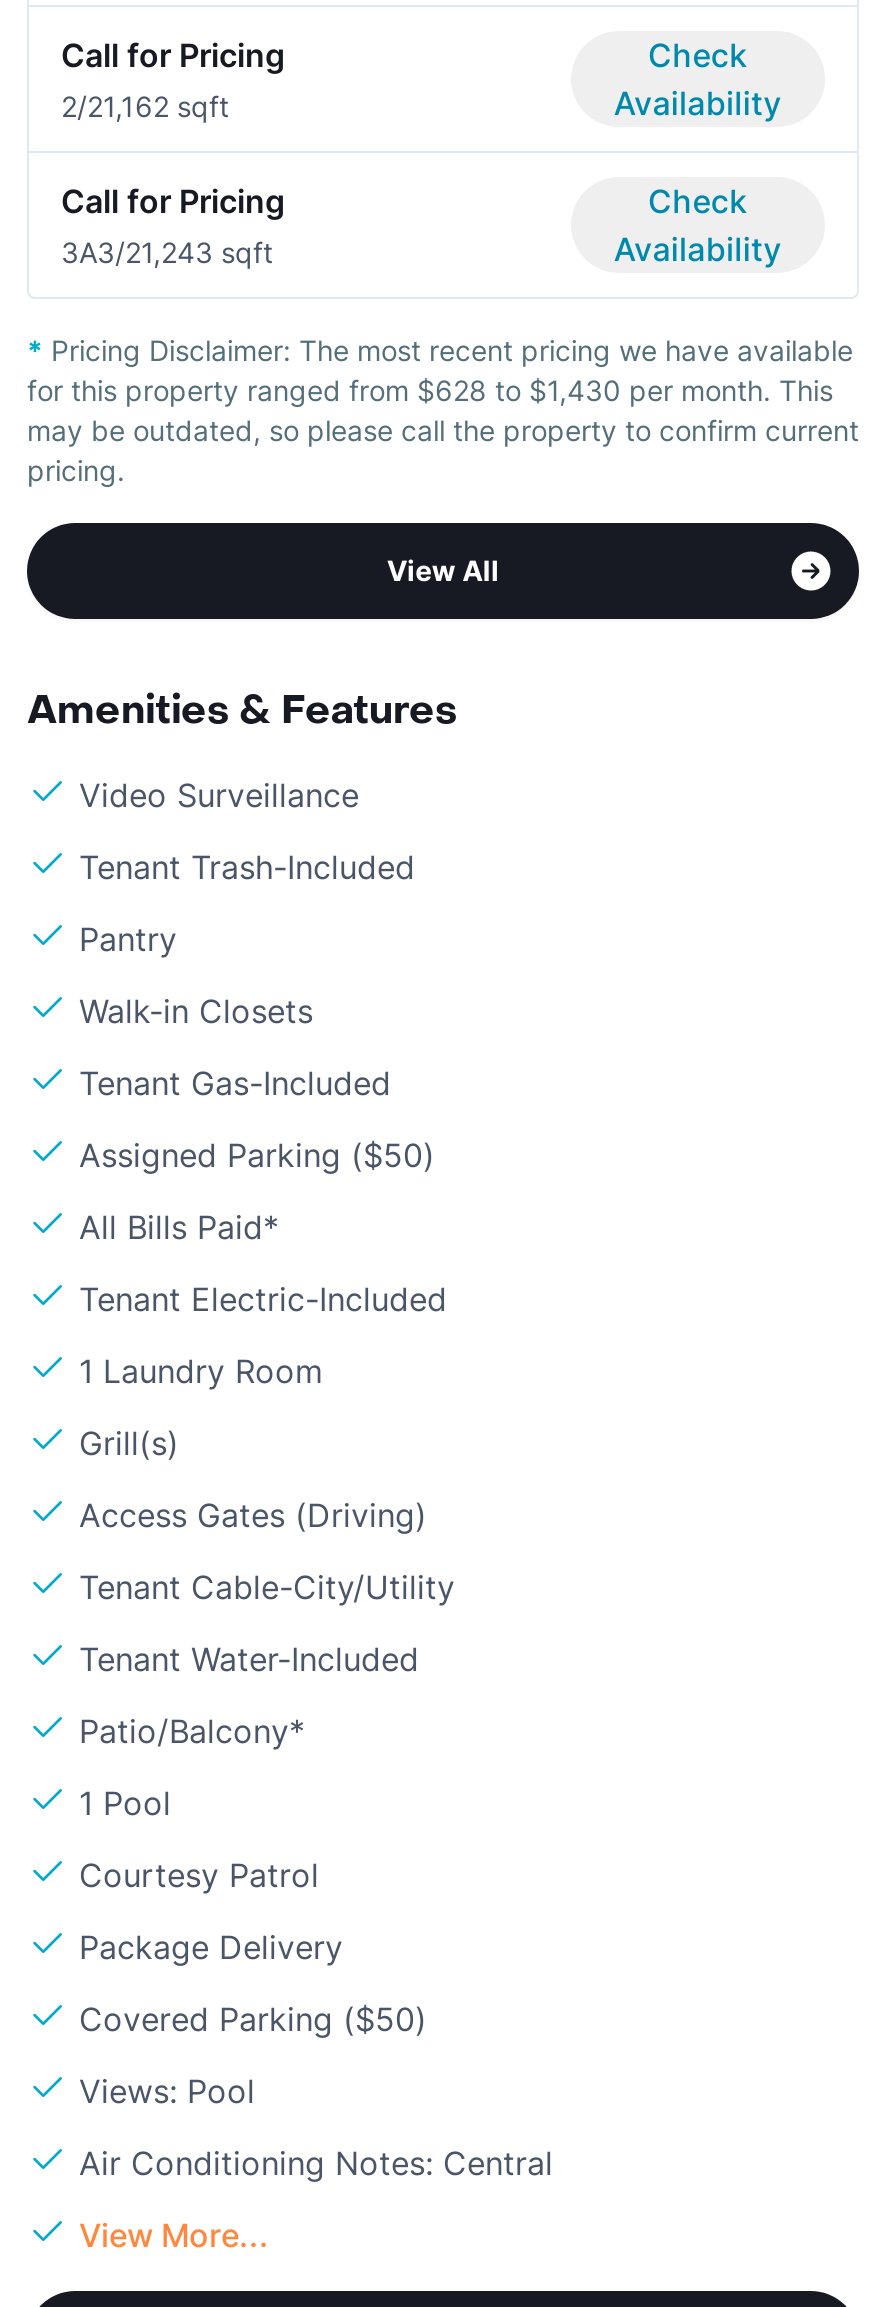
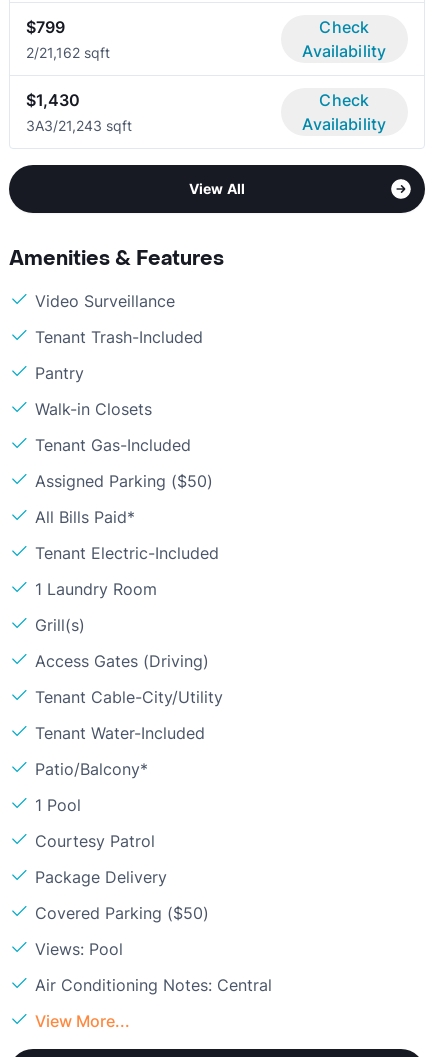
- Call for Pricing
+ $799

- Call for Pricing
+ $1,430

- * Pricing Disclaimer: The most recent pricing we have available
- for this property ranged from $628 to $1,430 per month. This
- may be outdated, so please call the property to confirm current
- pricing.
